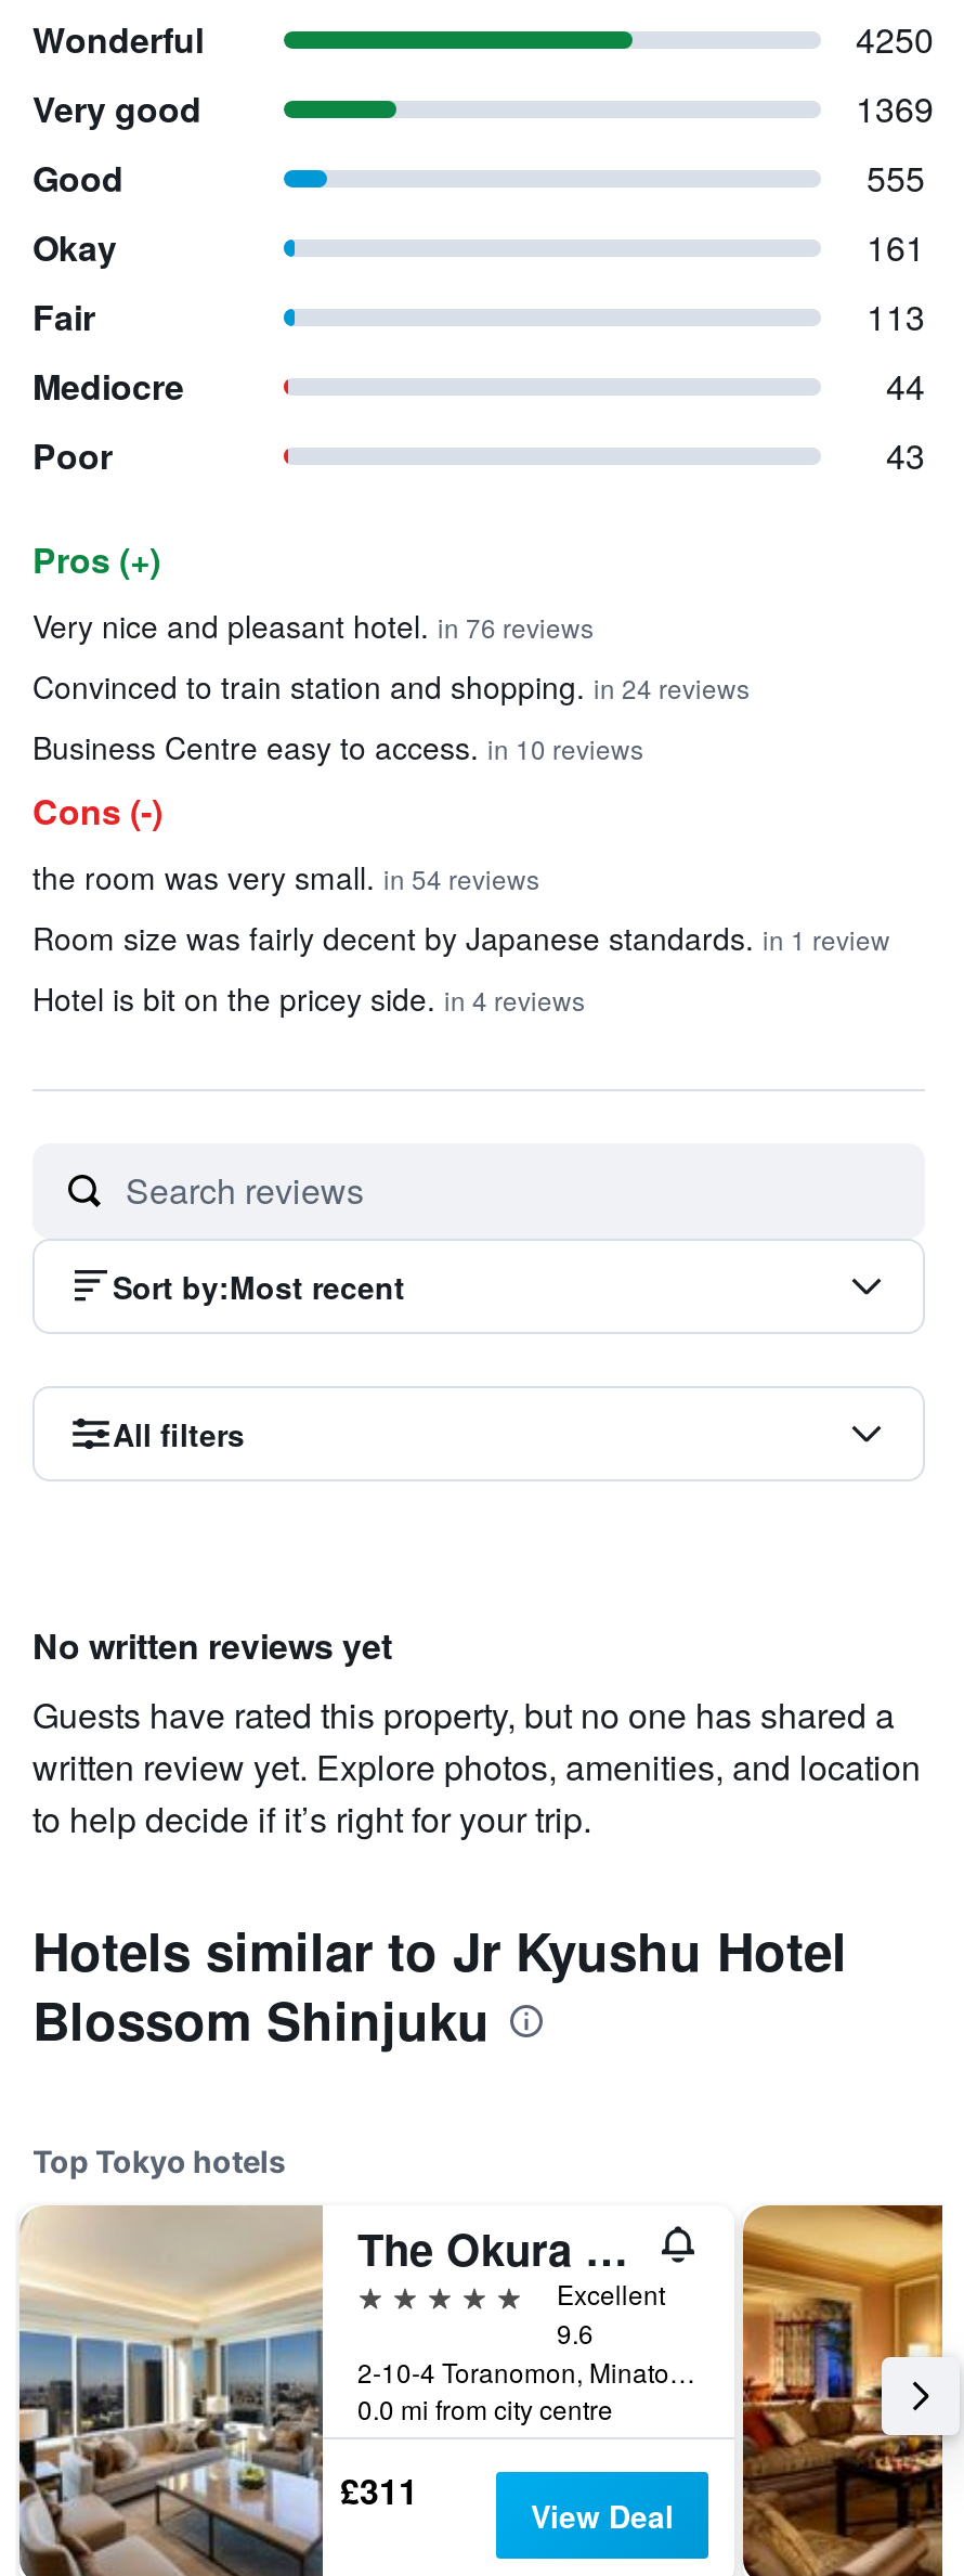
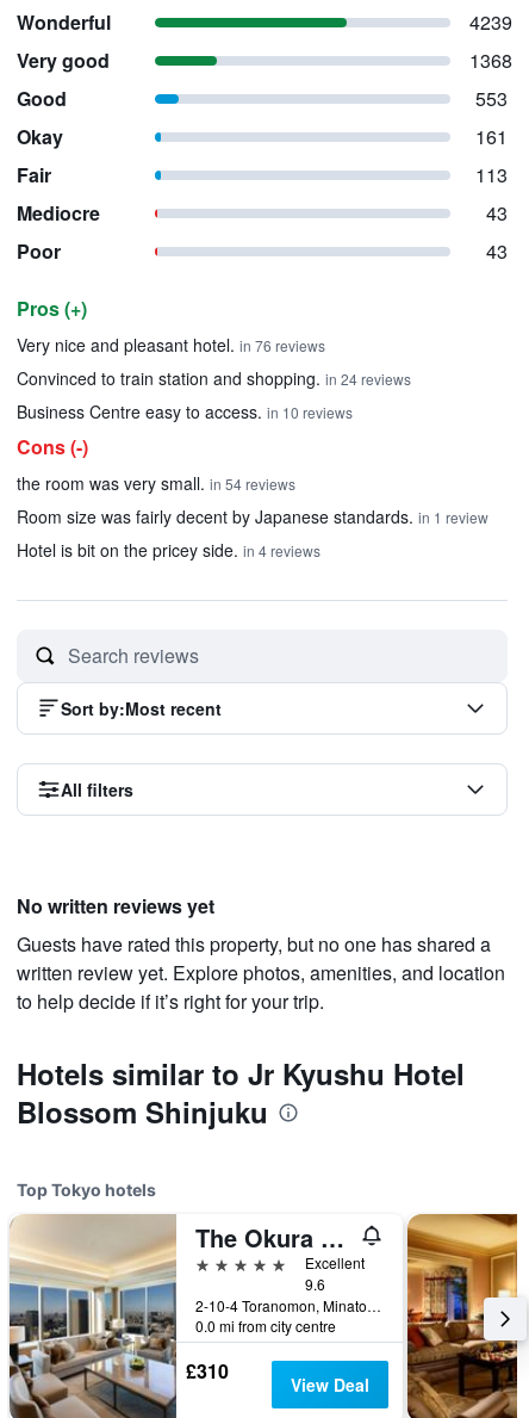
- 4250
+ 4239

- 1369
+ 1368

- 555
+ 553

- 44
+ 43

- £311
+ £310
